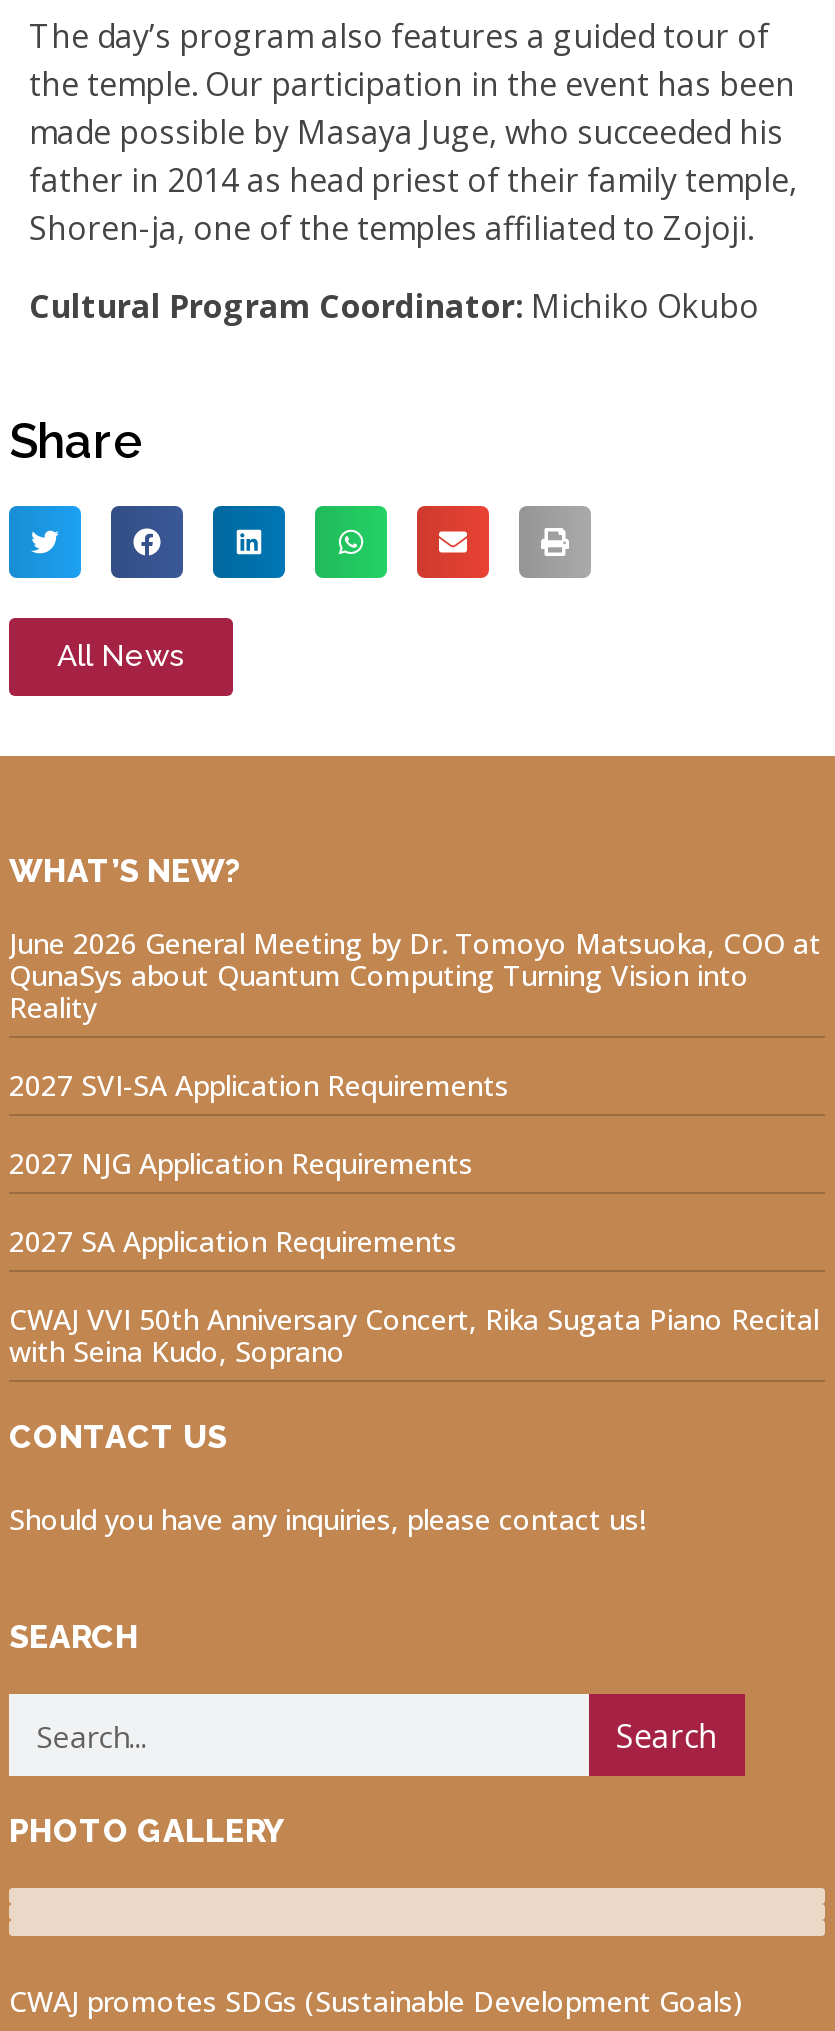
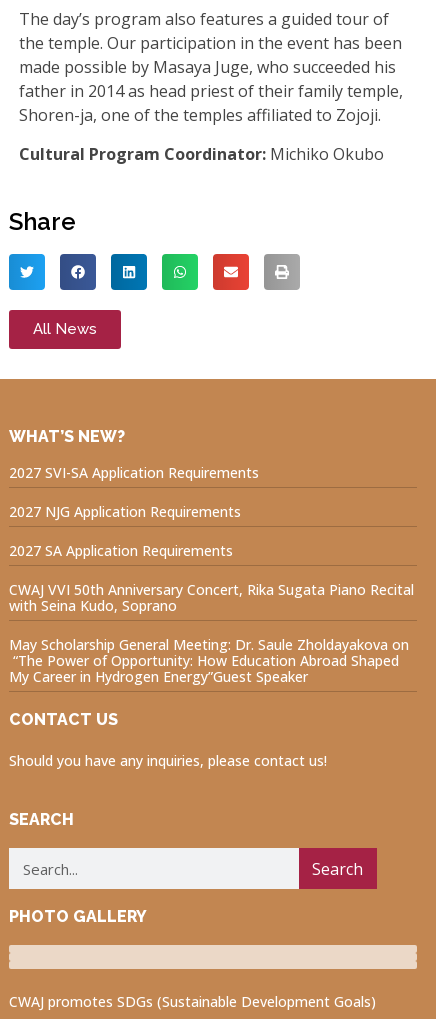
- June 2026 General Meeting by Dr. Tomoyo Matsuoka, COO at
- QunaSys about Quantum Computing Turning Vision into
- Reality

moved up: 2027 SVI-SA Application Requirements | 2027 NJG Application Requirements | 2027 SA Application Requirements | CWAJ VVI 50th Anniversary Concert, Rika Sugata Piano Recital | with Seina Kudo, Soprano

+ May Scholarship General Meeting: Dr. Saule Zholdayakova on
+ “The Power of Opportunity: How Education Abroad Shaped
+ My Career in Hydrogen Energy”Guest Speaker
